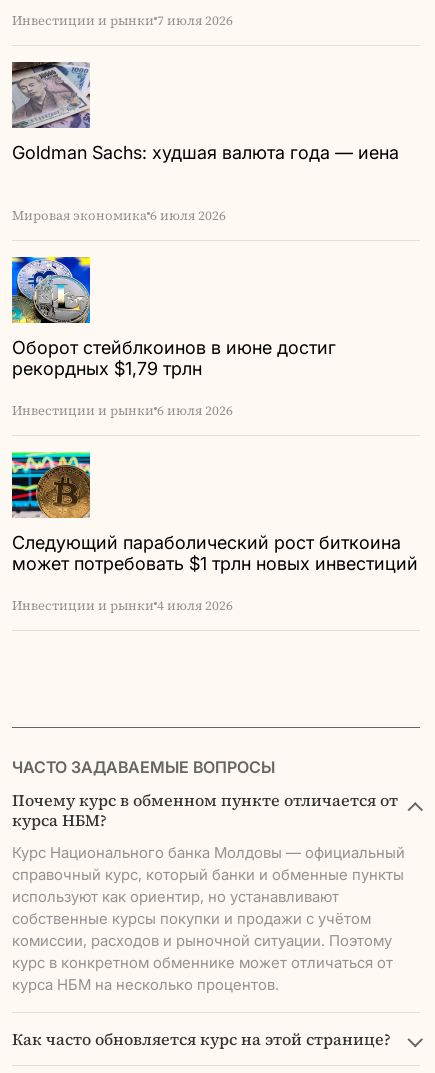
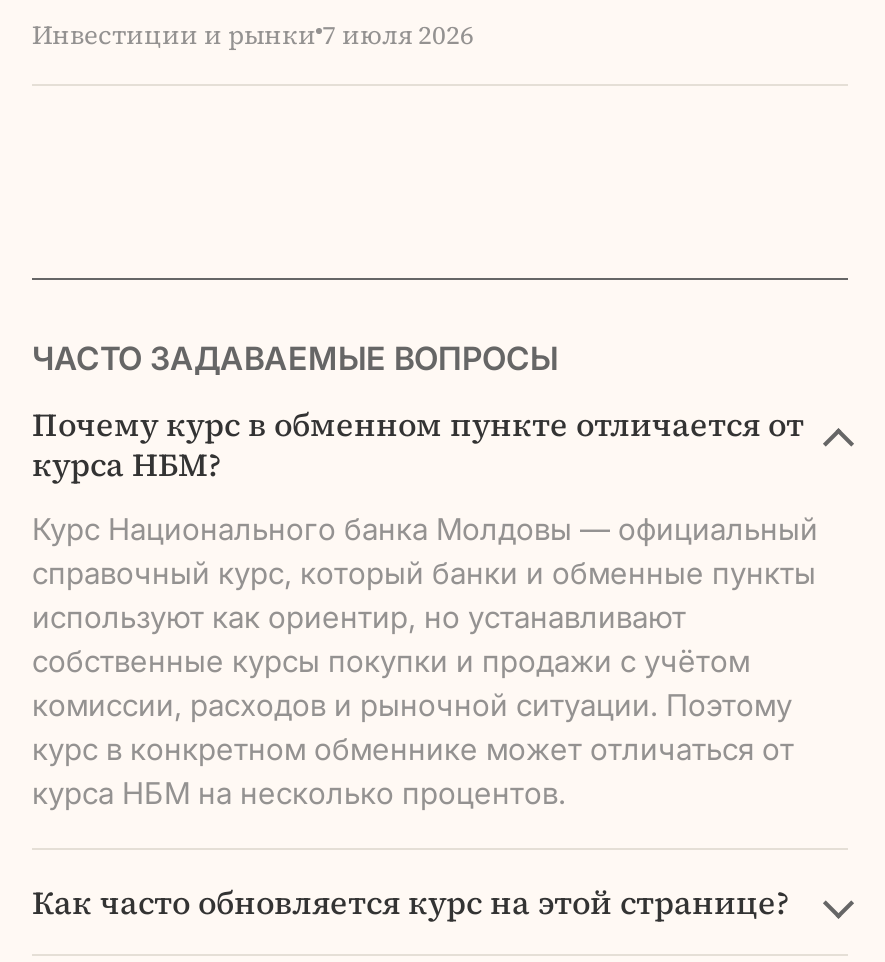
- [image]
- Goldman Sachs: худшая валюта года — иена
- Мировая экономика 6 июля 2026

- [image]
- Оборот стейблкоинов в июне достиг
- рекордных $1,79 трлн
- Инвестиции и рынки 6 июля 2026

- [image]
- Следующий параболический рост биткоина
- может потребовать $1 трлн новых инвестиций
- Инвестиции и рынки 4 июля 2026
